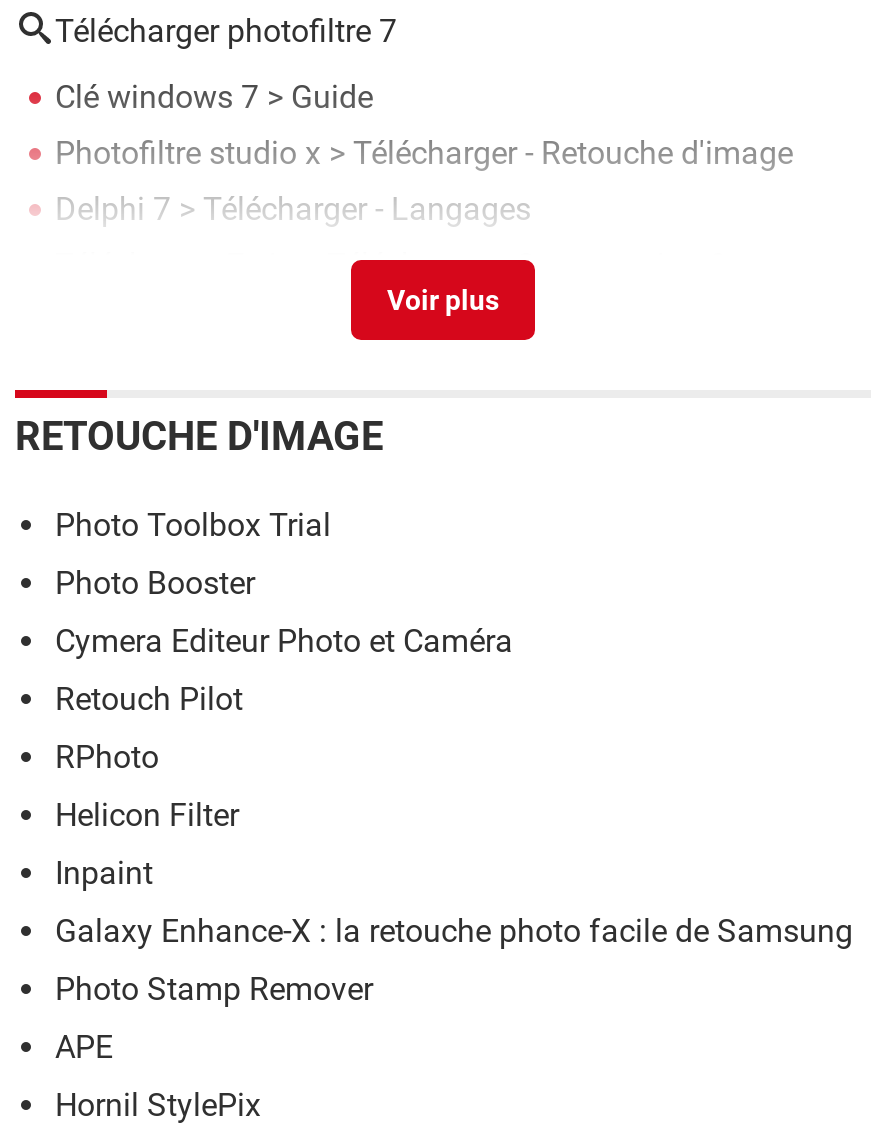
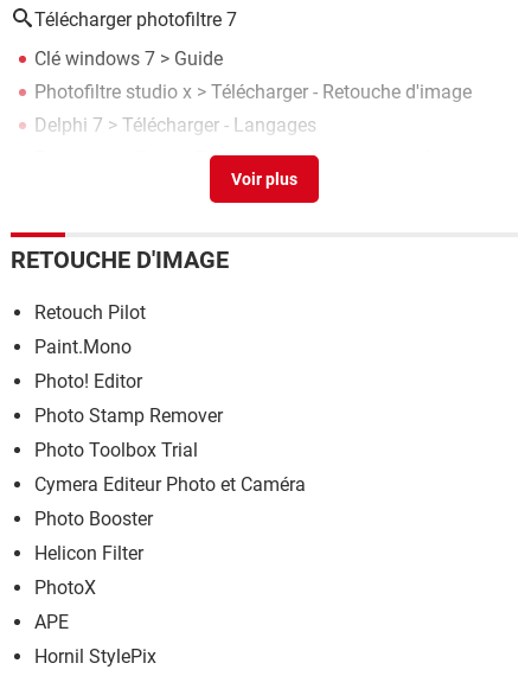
moved down: Photo Toolbox Trial | Cymera Editeur Photo et Caméra | Photo Booster

moved up: Retouch Pilot

- RPhoto
- Inpaint
- Galaxy Enhance-X : la retouche photo facile de Samsung
+ Paint.Mono
+ Photo! Editor

moved down: Helicon Filter

moved up: Photo Stamp Remover

+ PhotoX
